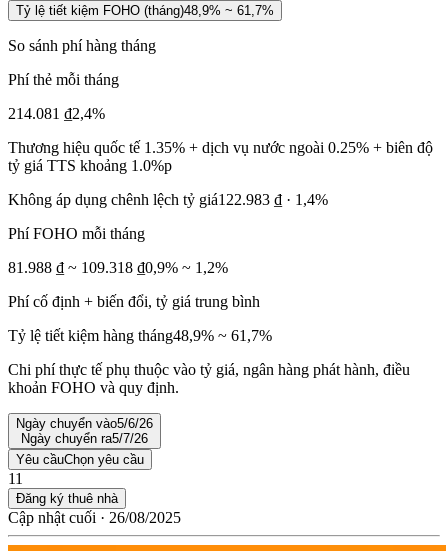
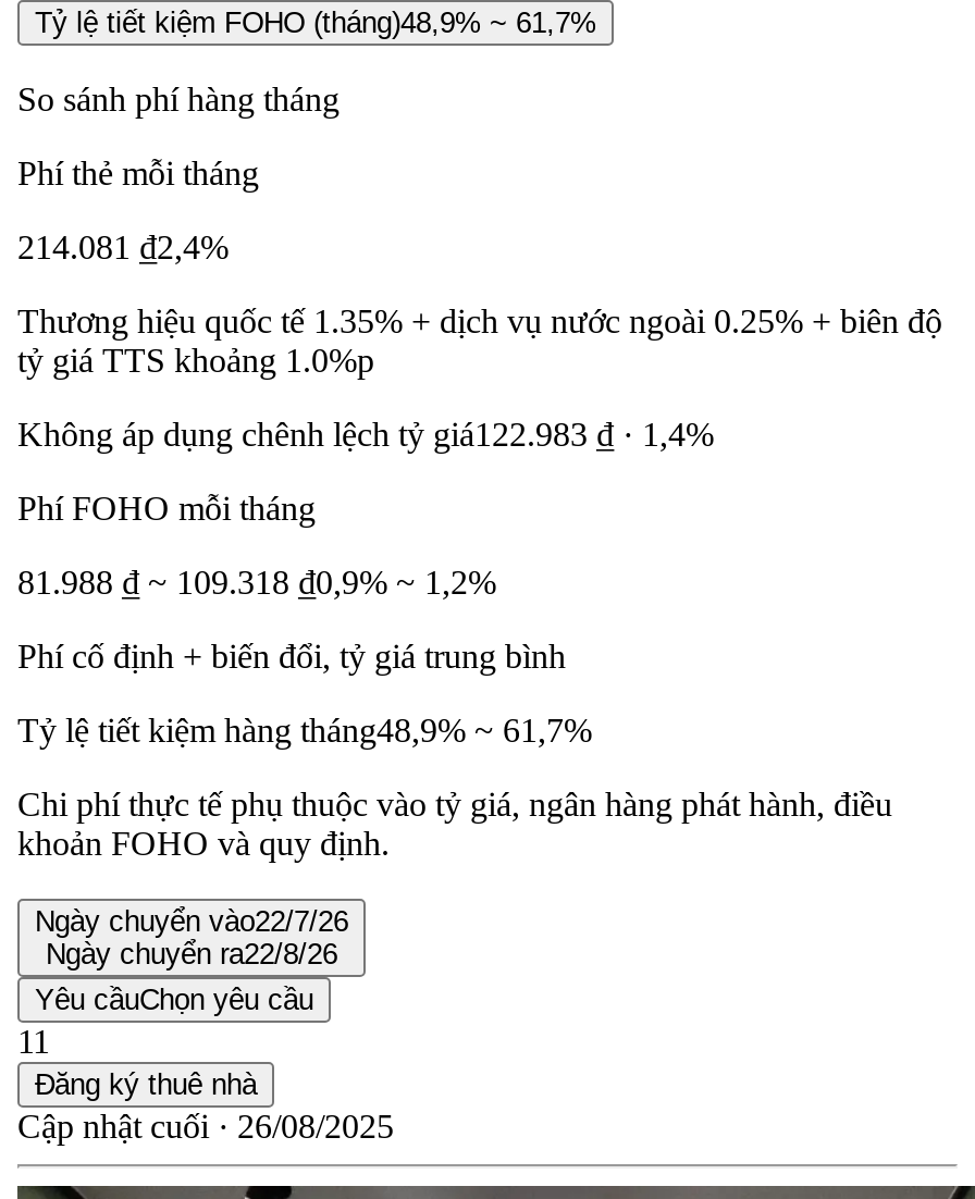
- Ngày chuyển vào5/6/26
+ Ngày chuyển vào22/7/26

- Ngày chuyển ra5/7/26
+ Ngày chuyển ra22/8/26
